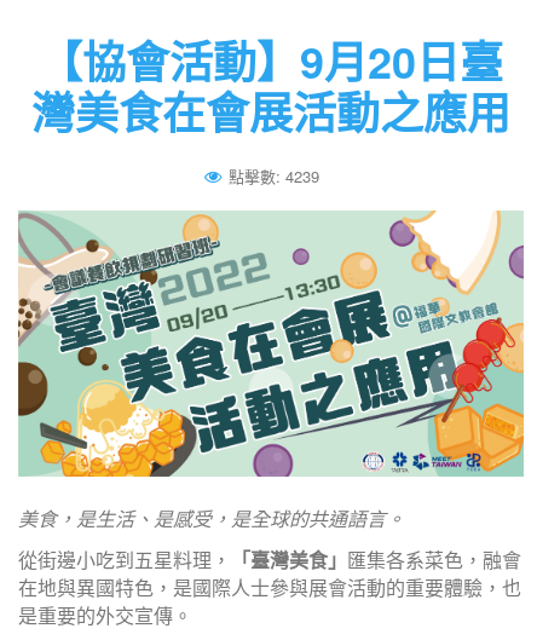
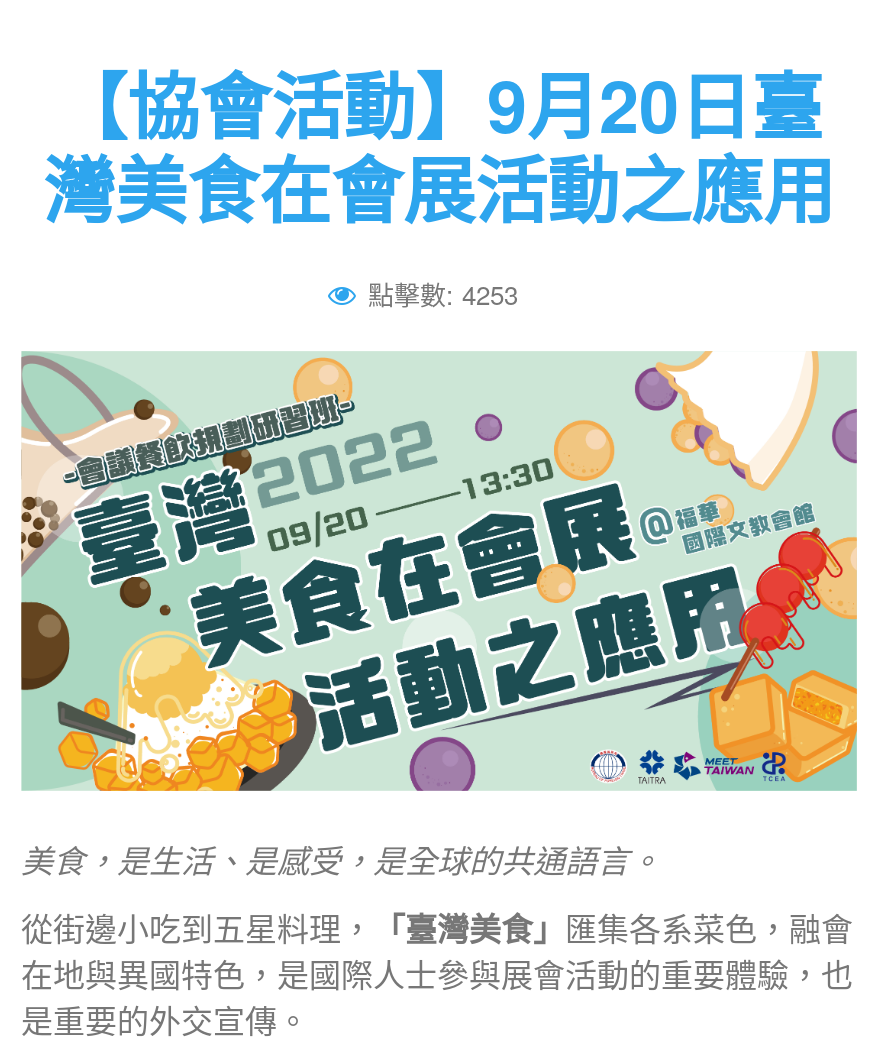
- 點擊數: 4239
+ 點擊數: 4253
